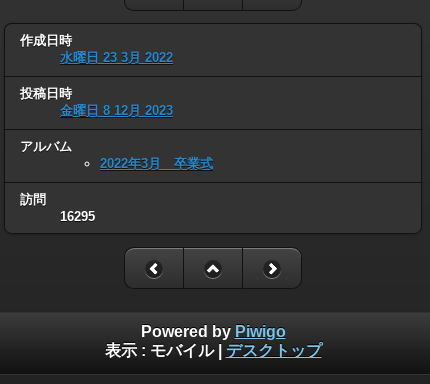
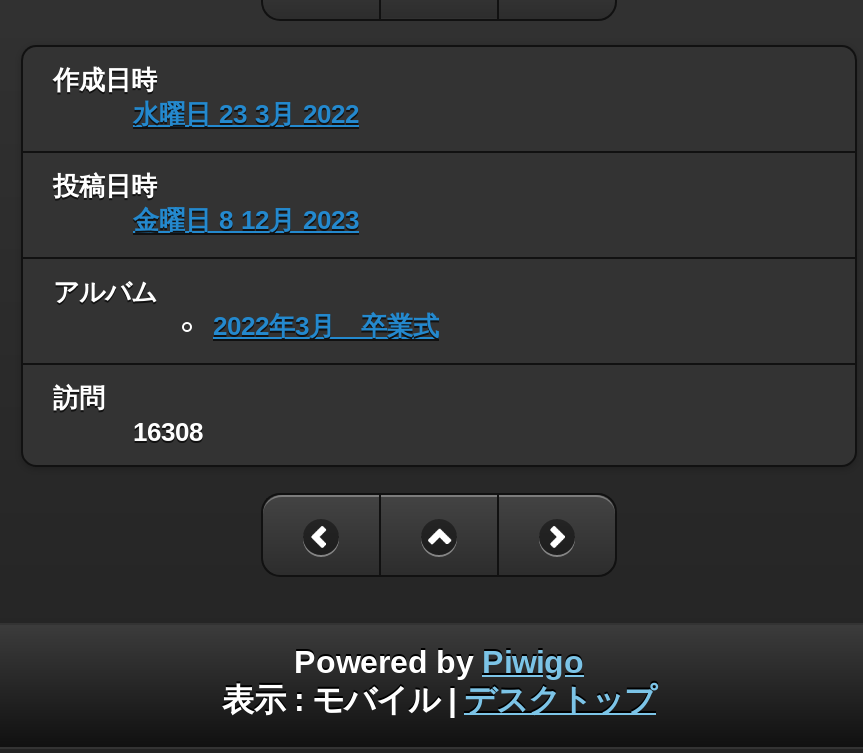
- 16295
+ 16308
